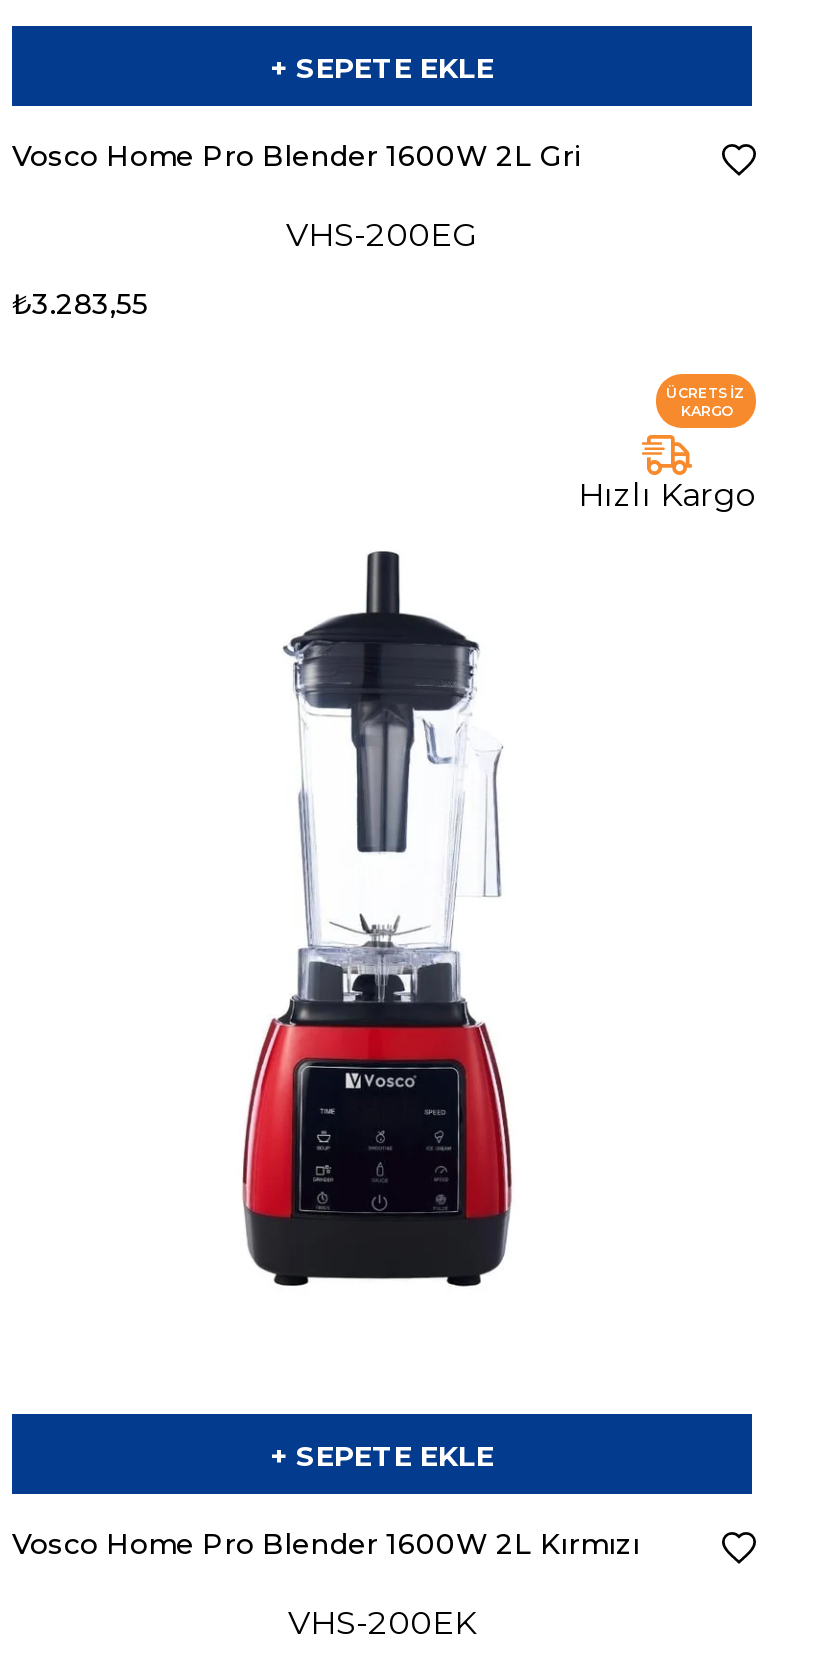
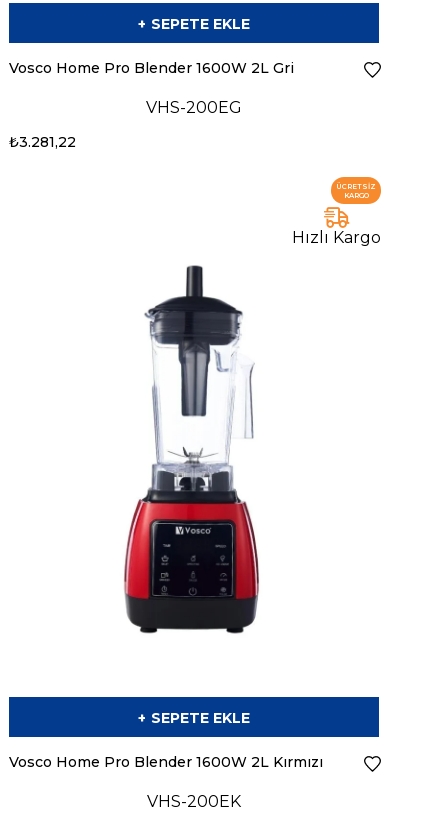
- ₺3.283,55
+ ₺3.281,22
